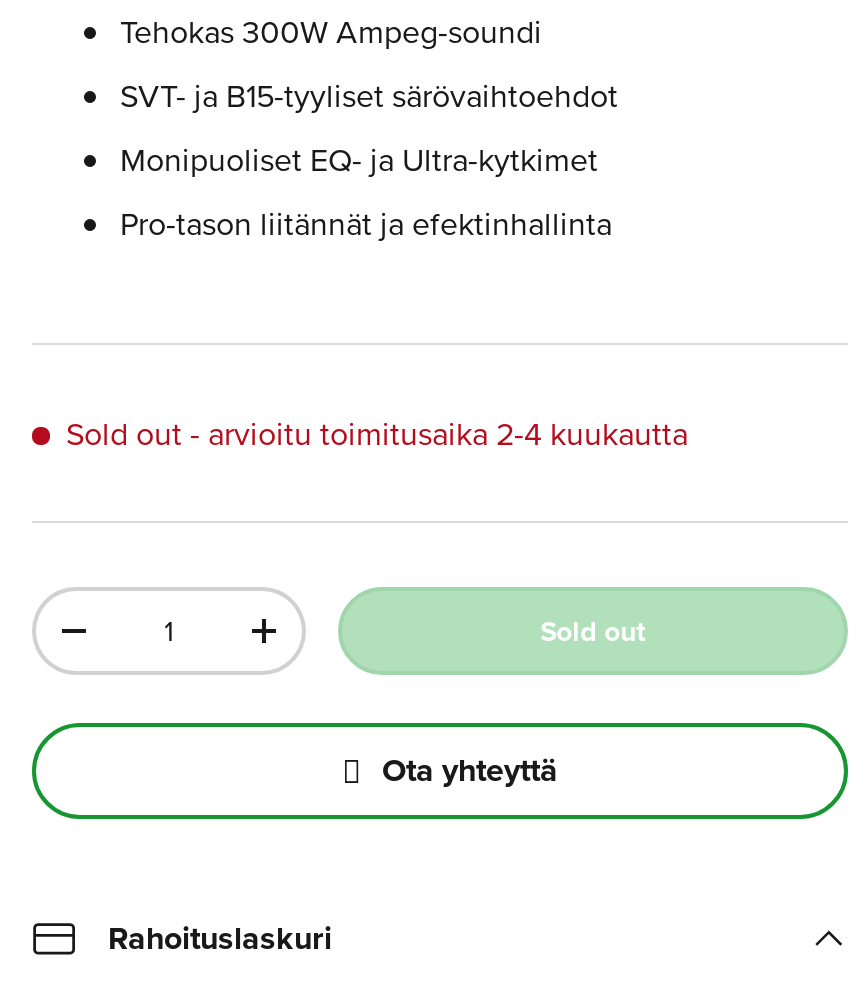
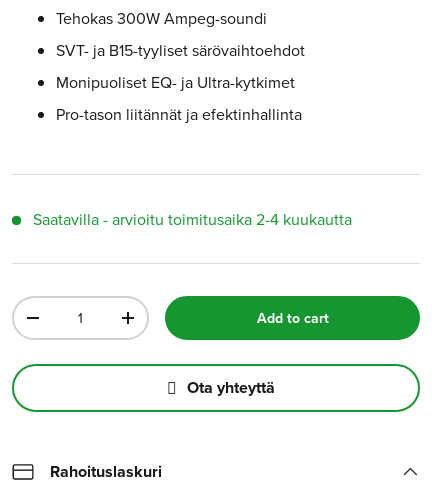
- Sold out - arvioitu toimitusaika 2-4 kuukautta
+ Saatavilla - arvioitu toimitusaika 2-4 kuukautta

- Sold out
+ Add to cart
